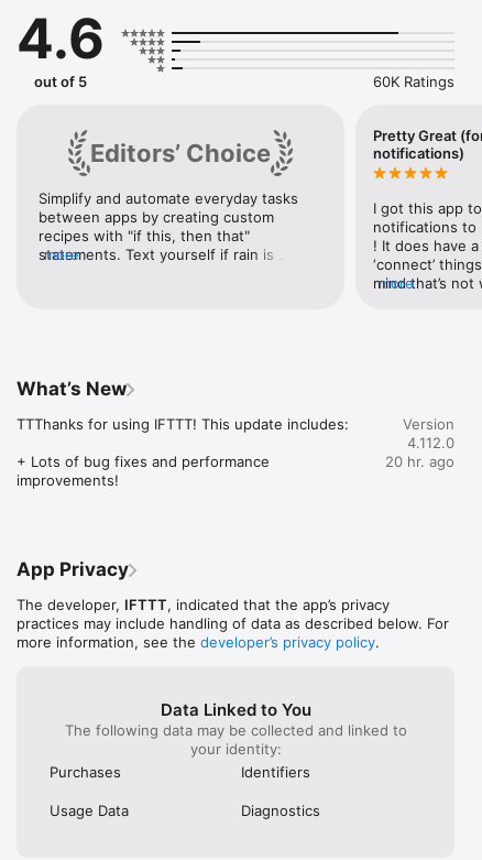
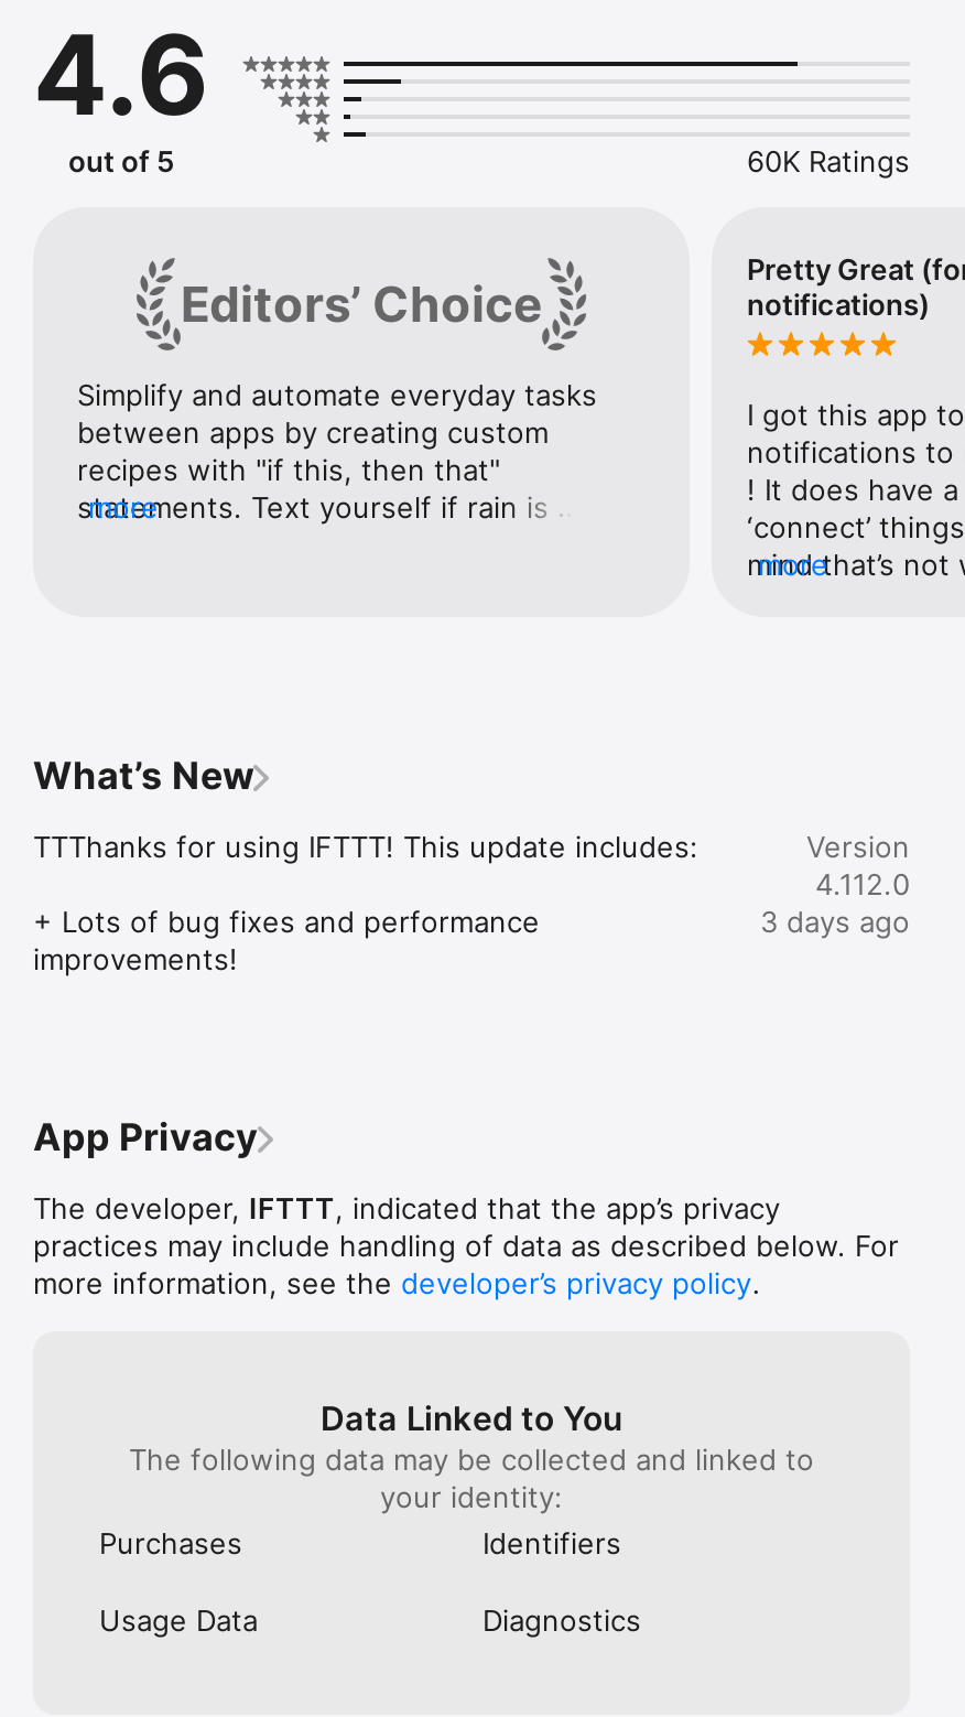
- 20 hr. ago
+ 3 days ago
